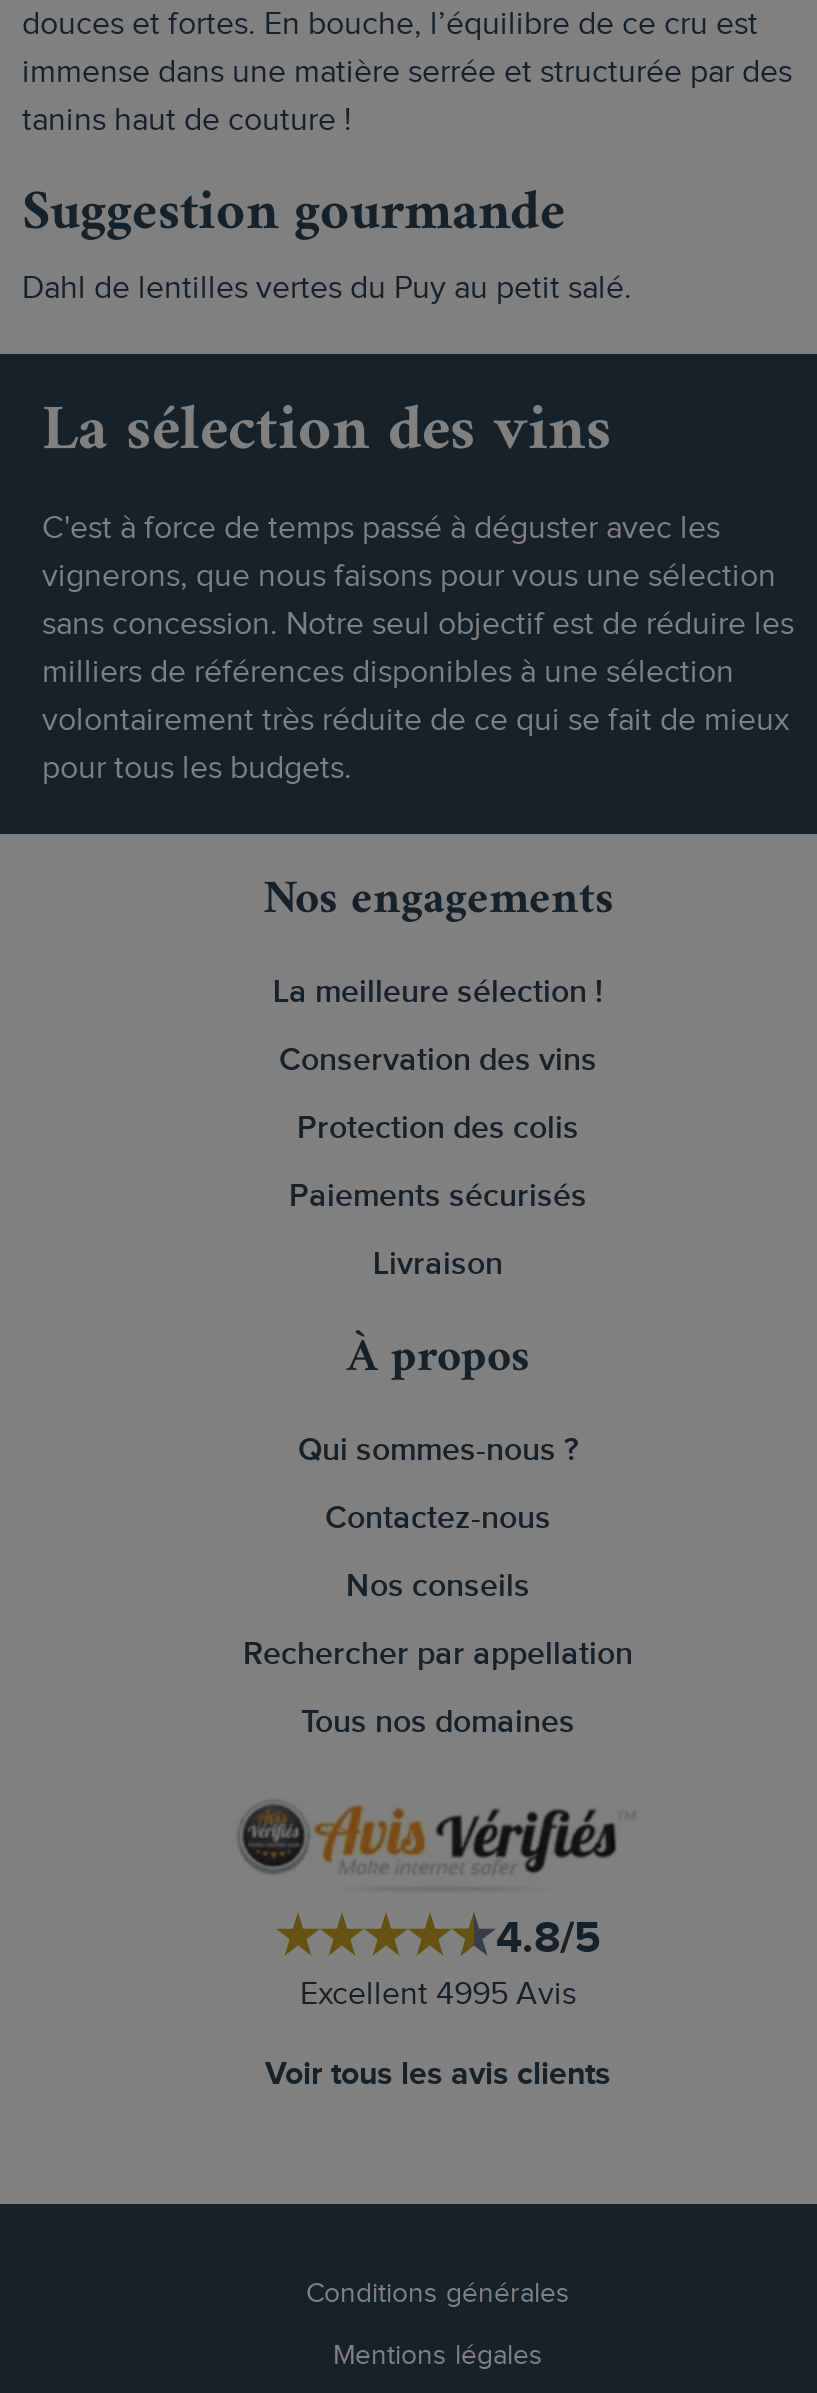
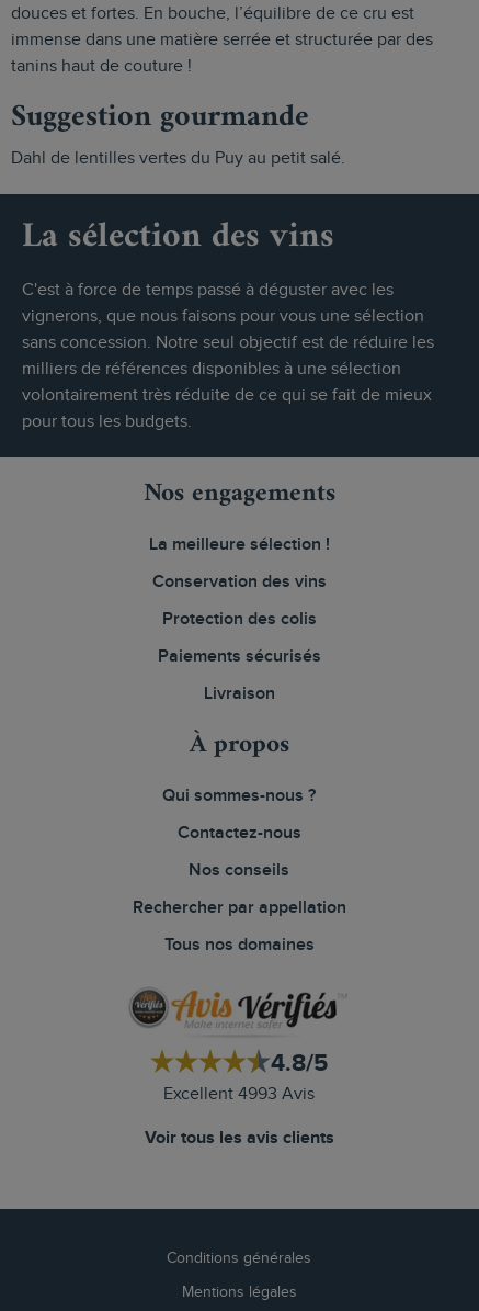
- Excellent 4995 Avis
+ Excellent 4993 Avis
